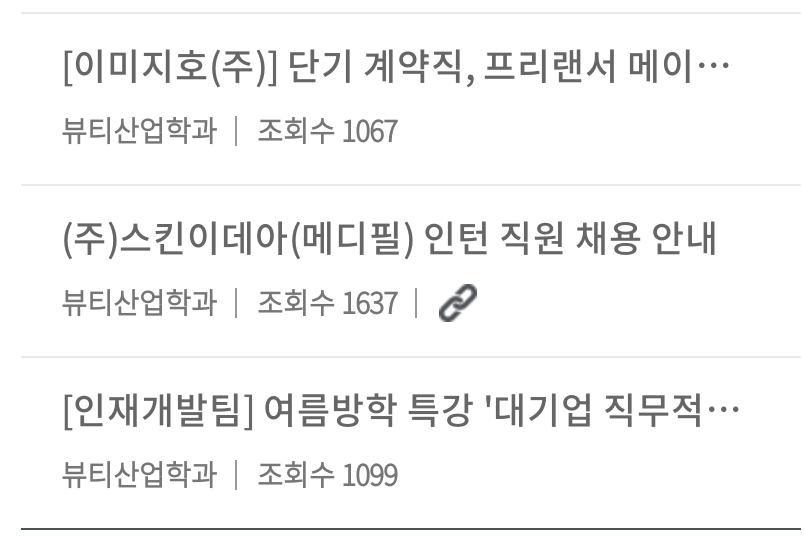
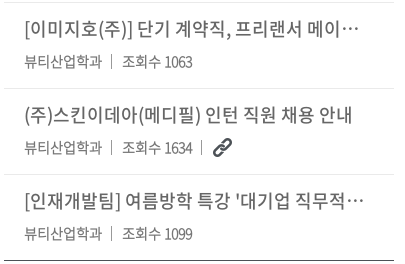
- 뷰티산업학과 조회수 1067
+ 뷰티산업학과 조회수 1063

- 뷰티산업학과 조회수 1637
+ 뷰티산업학과 조회수 1634
